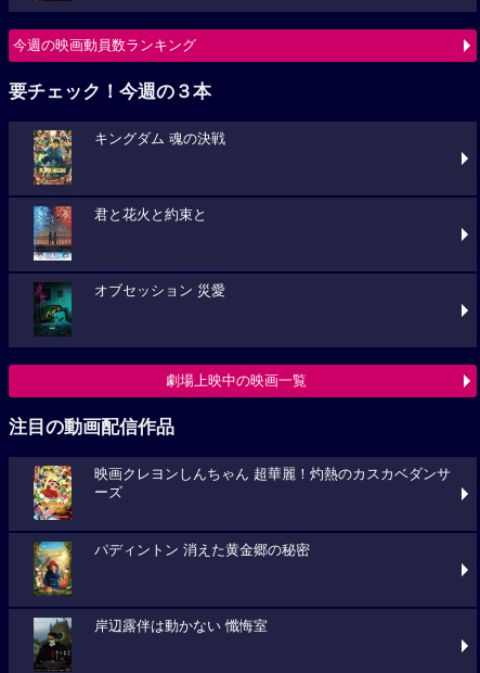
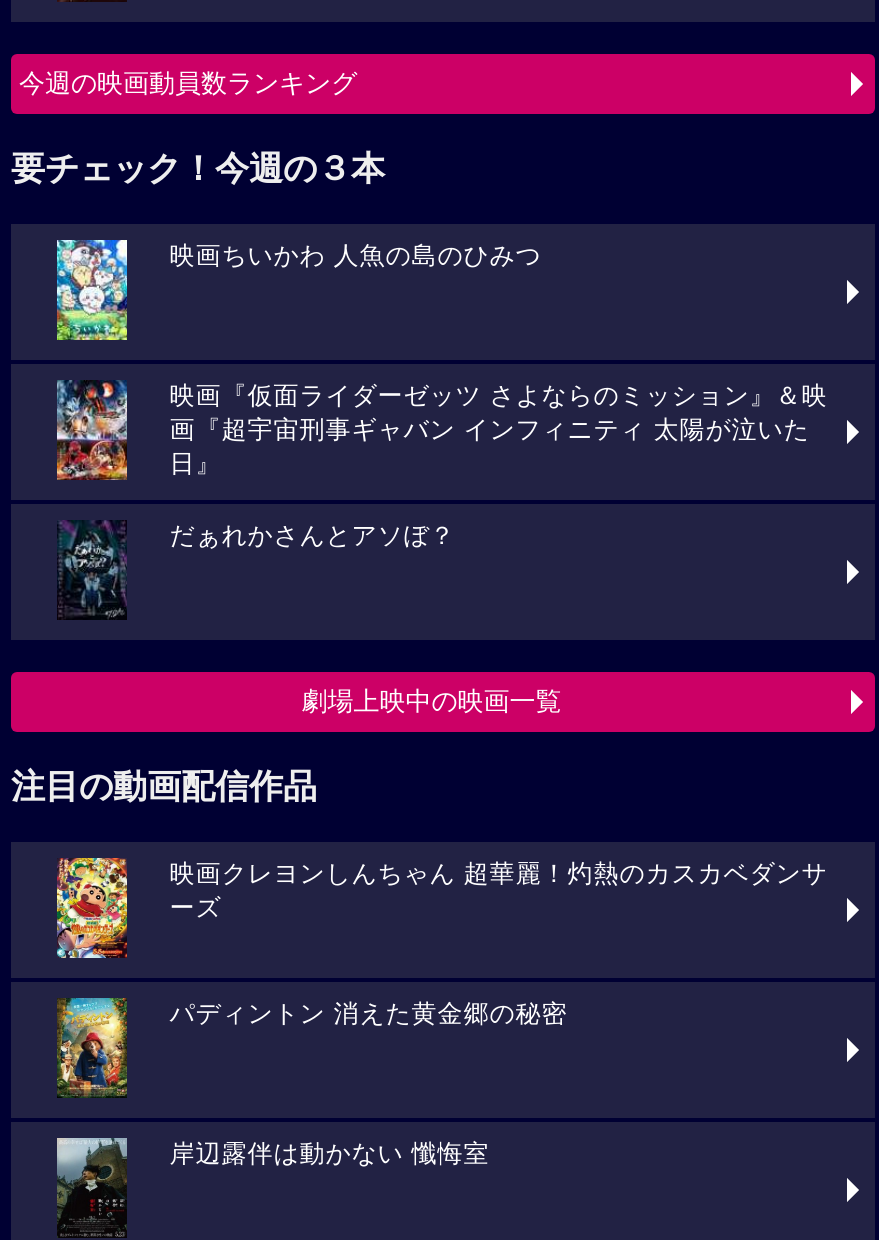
- [image]
- キングダム 魂の決戦
+ [image]
+ 映画ちいかわ 人魚の島のひみつ

- [image]
- 君と花火と約束と
+ [image]
+ 映画『仮面ライダーゼッツ さよならのミッション』＆映
+ 画『超宇宙刑事ギャバン インフィニティ 太陽が泣いた
+ 日』

- [image]
- オブセッション 災愛
+ [image]
+ だぁれかさんとアソぼ？
